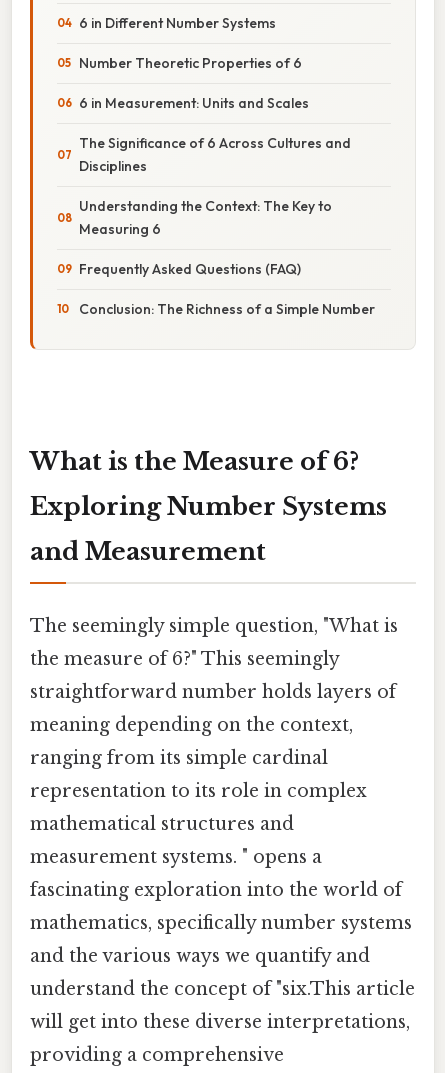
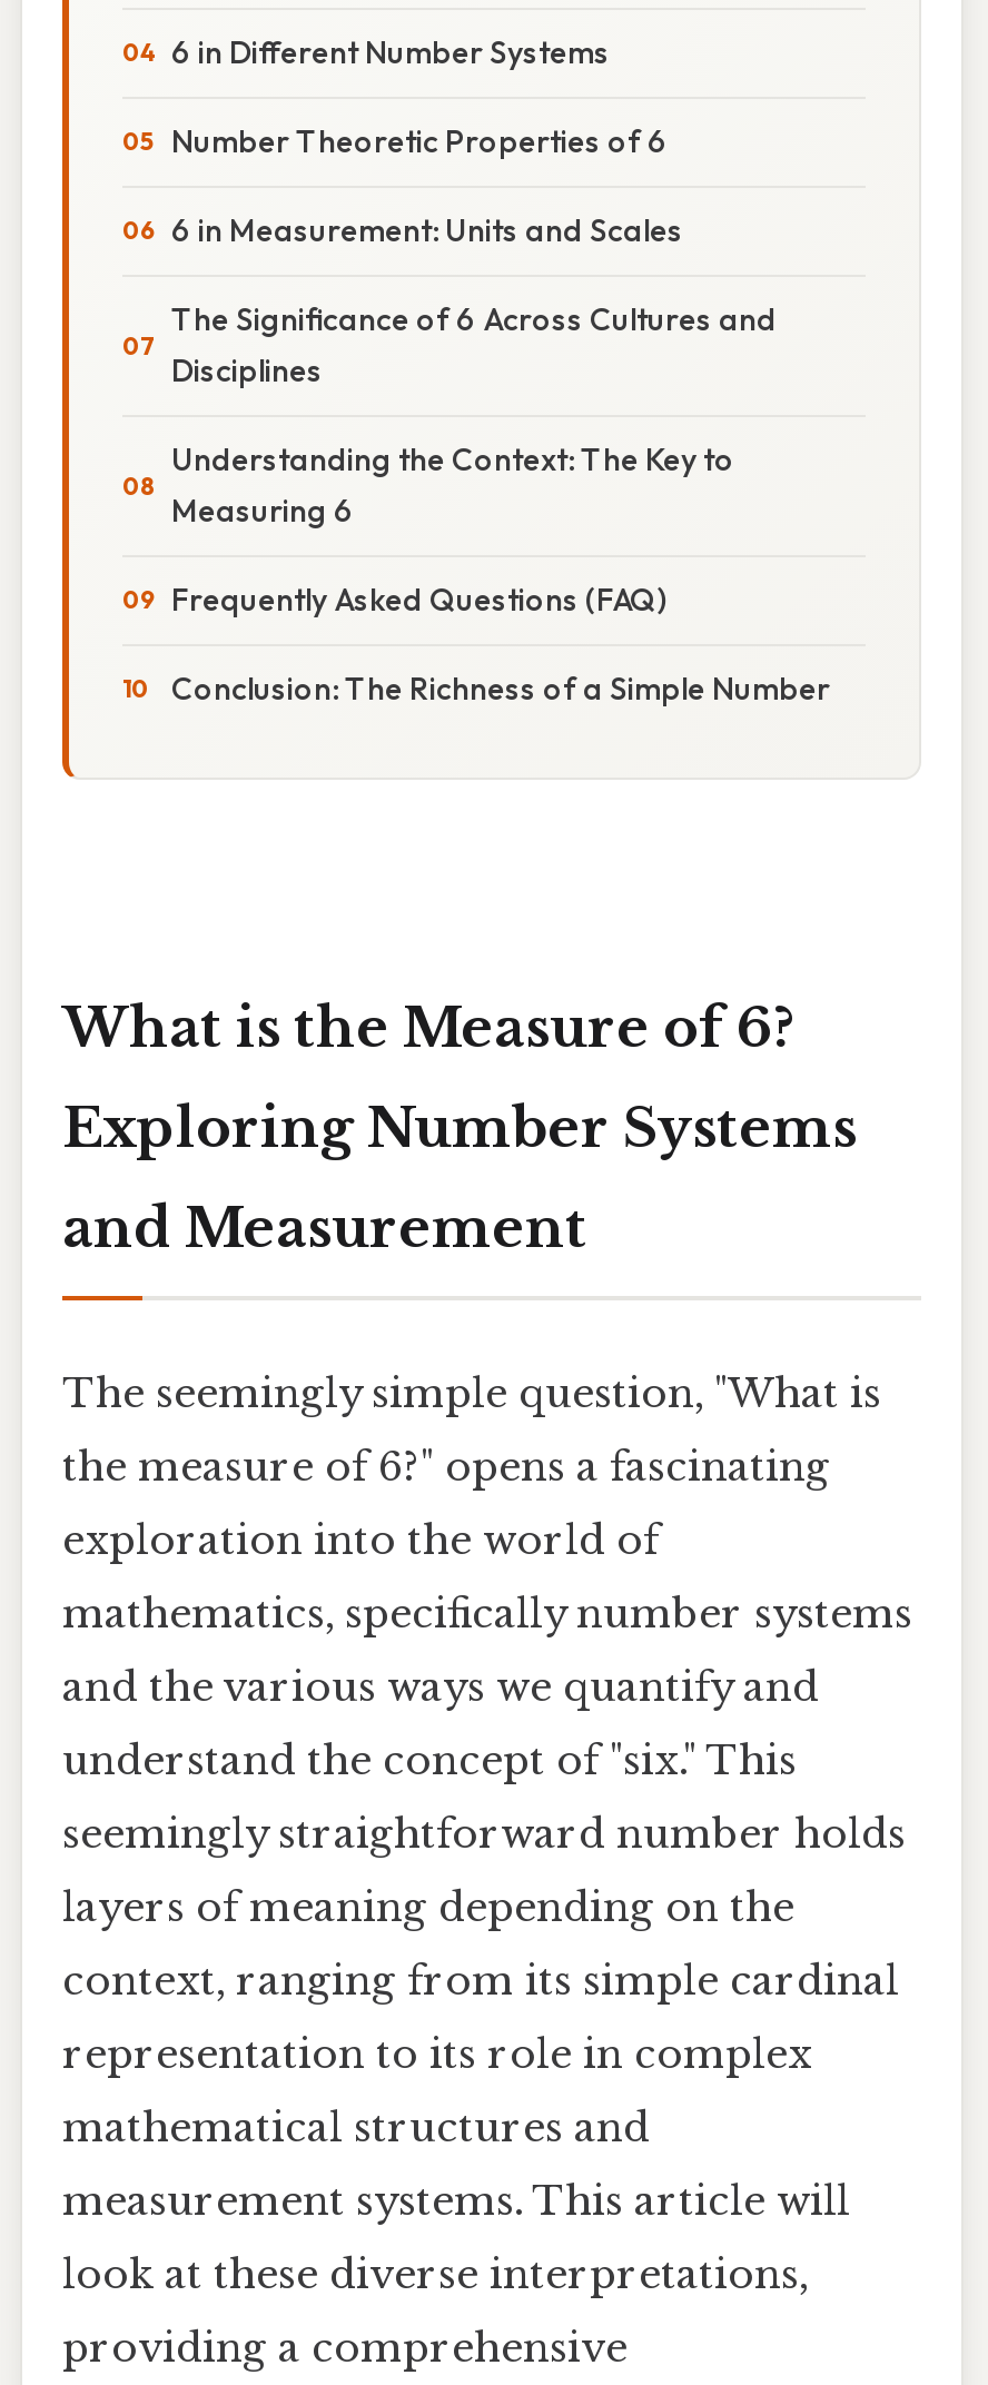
- the measure of 6?" This seemingly
- straightforward number holds layers of
- meaning depending on the context,
- ranging from its simple cardinal
+ the measure of 6?" opens a fascinating
+ exploration into the world of
+ understand the concept of "six." This
+ seemingly straightforward number holds
+ layers of meaning depending on the
+ context, ranging from its simple cardinal

moved down: representation to its role in complex | mathematical structures and

- measurement systems. " opens a
- fascinating exploration into the world of
- understand the concept of "six.This article
- will get into these diverse interpretations,
+ measurement systems. This article will
+ look at these diverse interpretations,

moved up: mathematics, specifically number systems | and the various ways we quantify and
